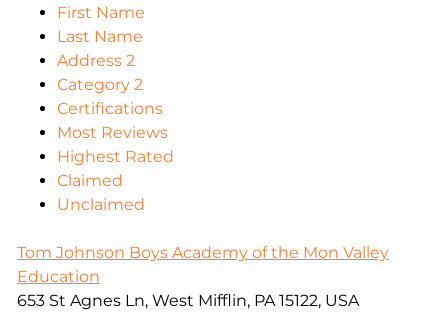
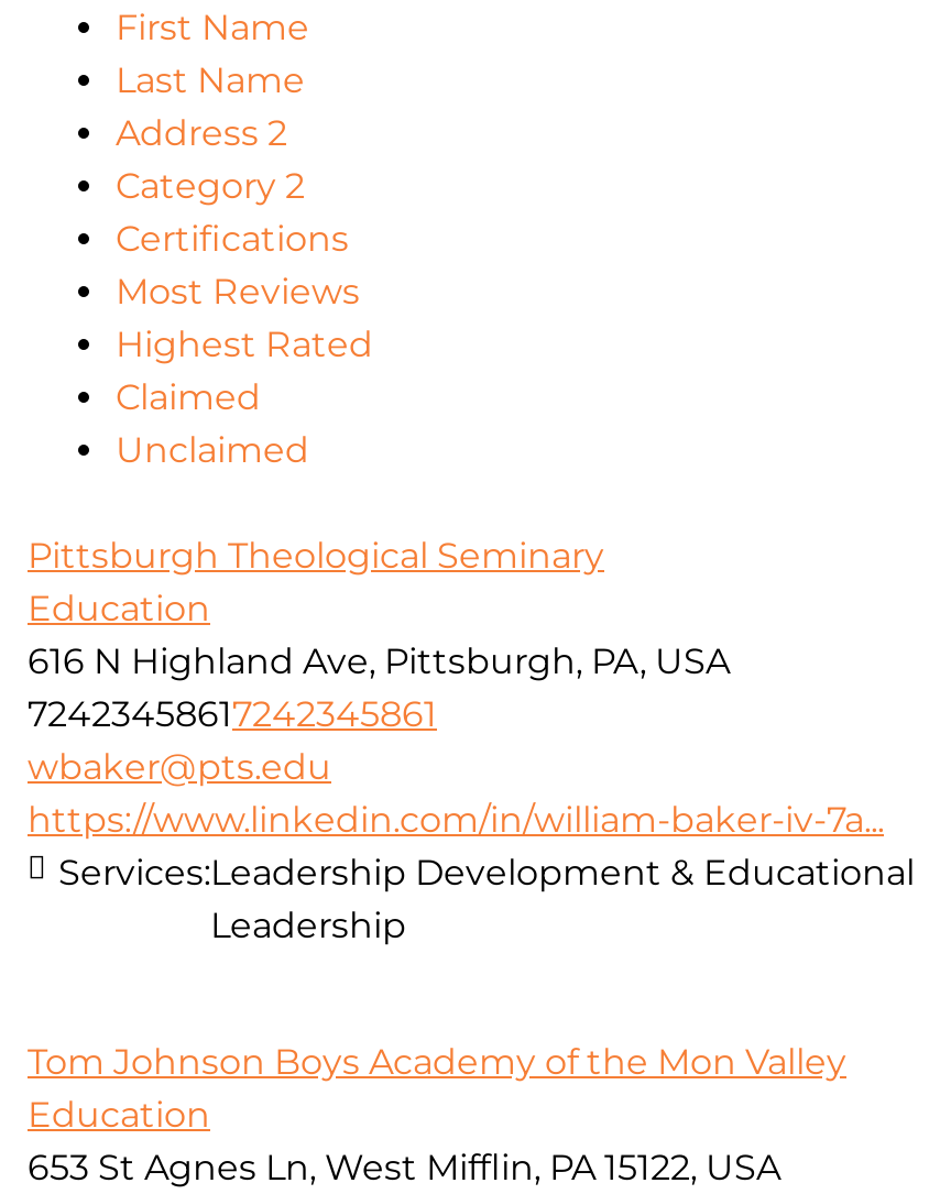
+ Pittsburgh Theological Seminary
+ Education
+ 616 N Highland Ave, Pittsburgh, PA, USA
+ 72423458617242345861
+ wbaker@pts.edu
+ https://www.linkedin.com/in/william-baker-iv-7a...
+ Services:Leadership Development & Educational
+ Leadership
